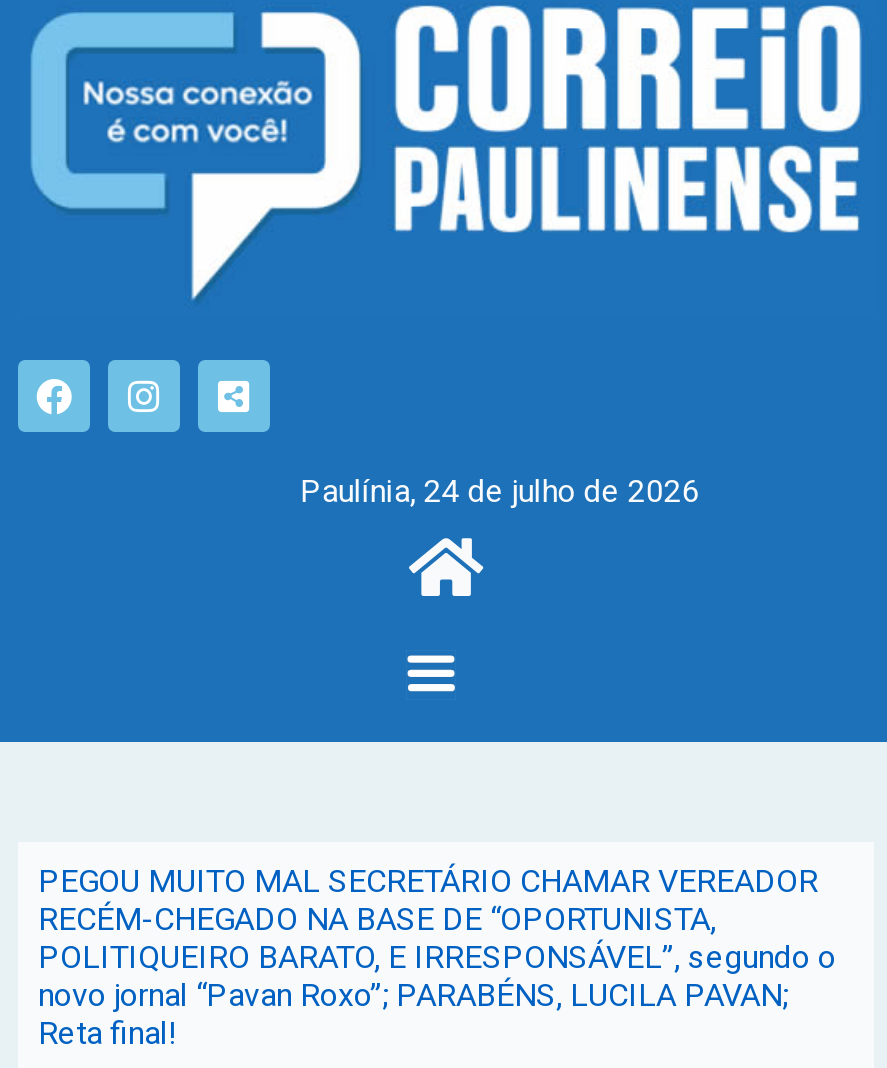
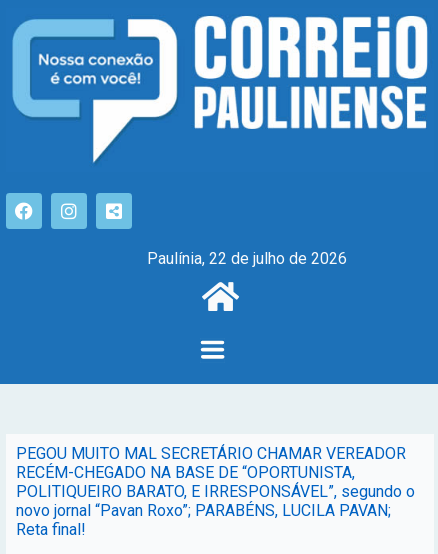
- Paulínia, 24 de julho de 2026
+ Paulínia, 22 de julho de 2026
